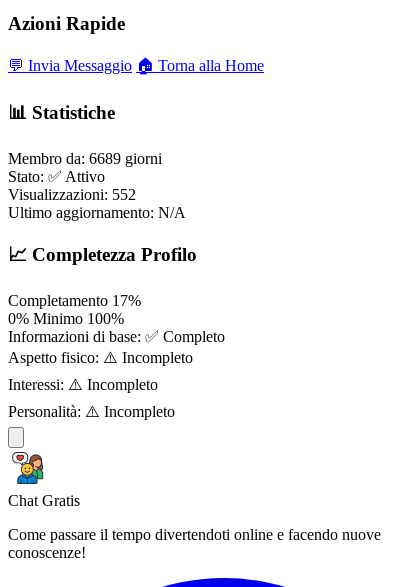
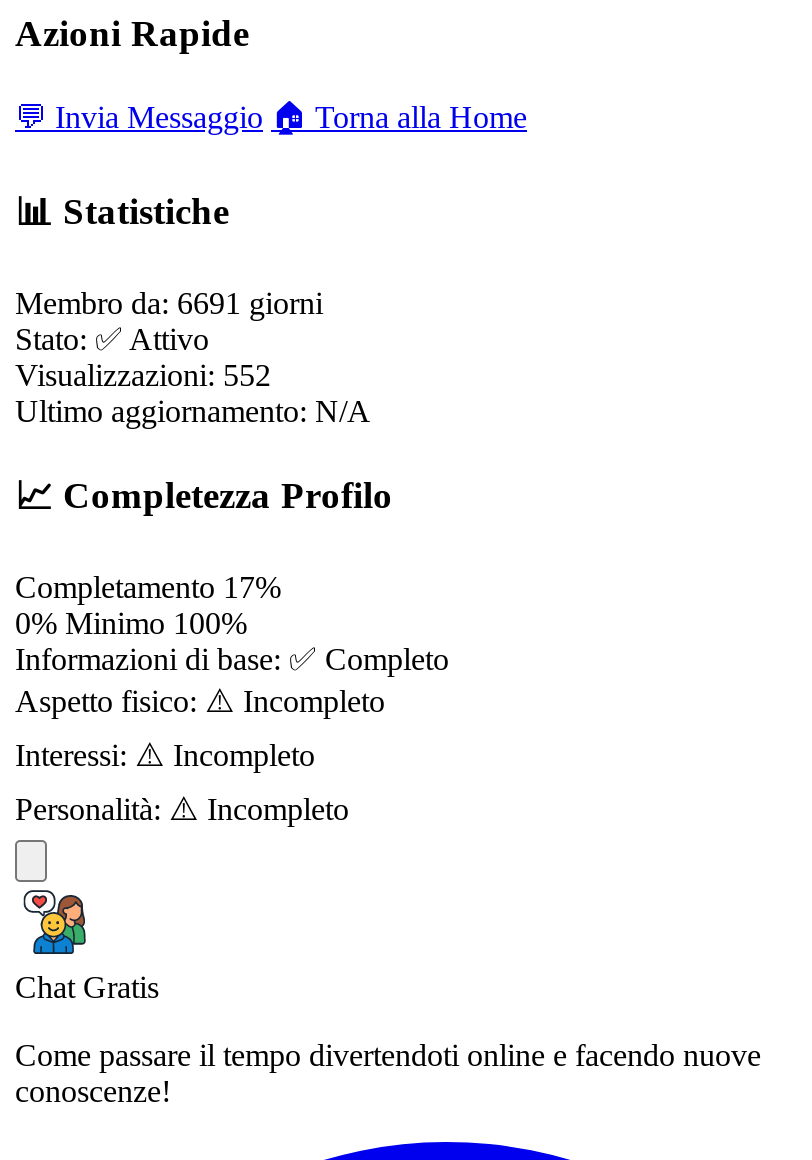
- Membro da: 6689 giorni
+ Membro da: 6691 giorni
